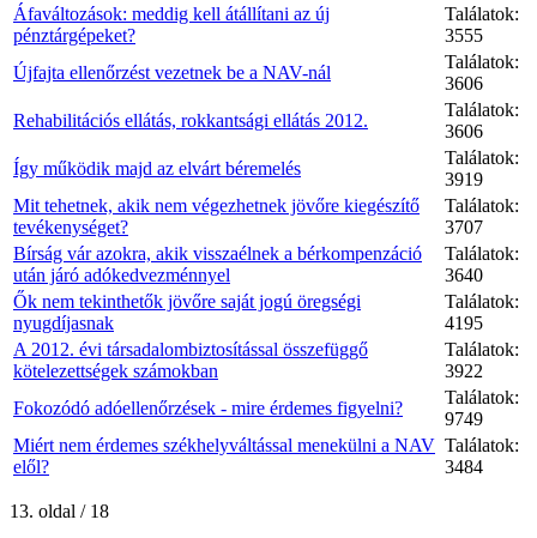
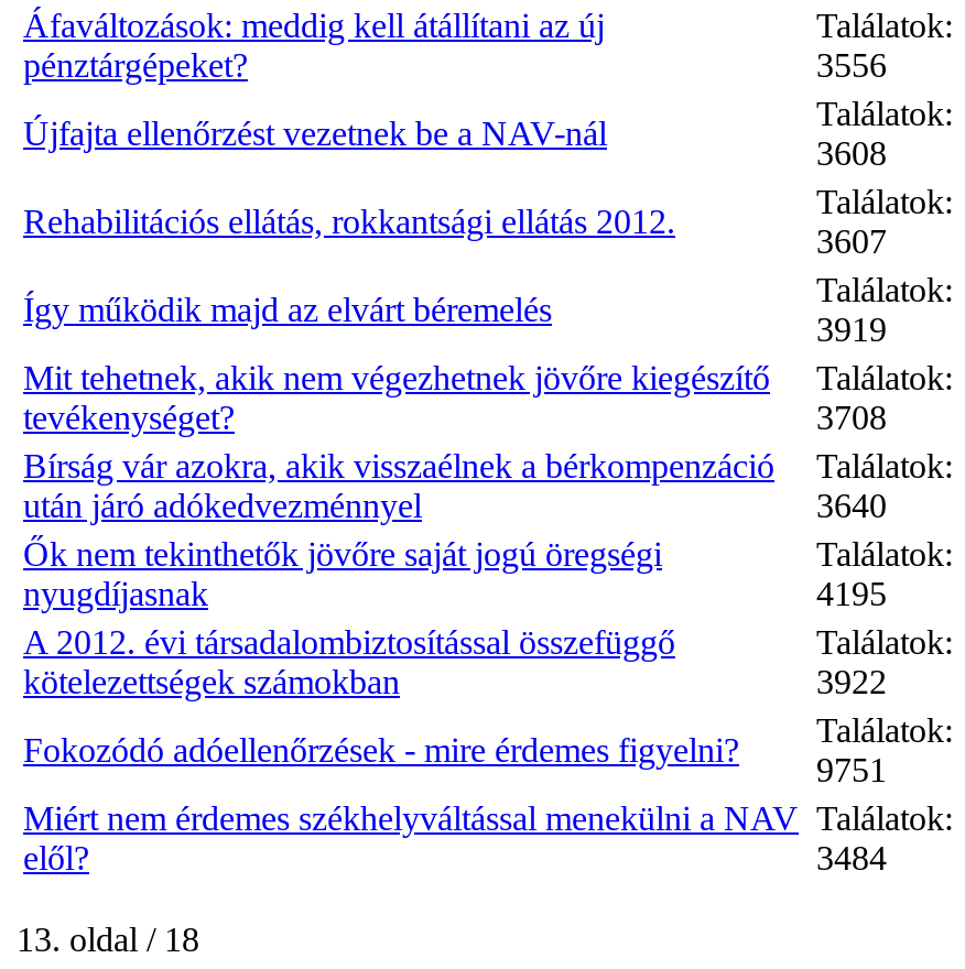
- 3555
+ 3556

- 3606
+ 3608

- 3606
+ 3607

- 3707
+ 3708

- 9749
+ 9751
